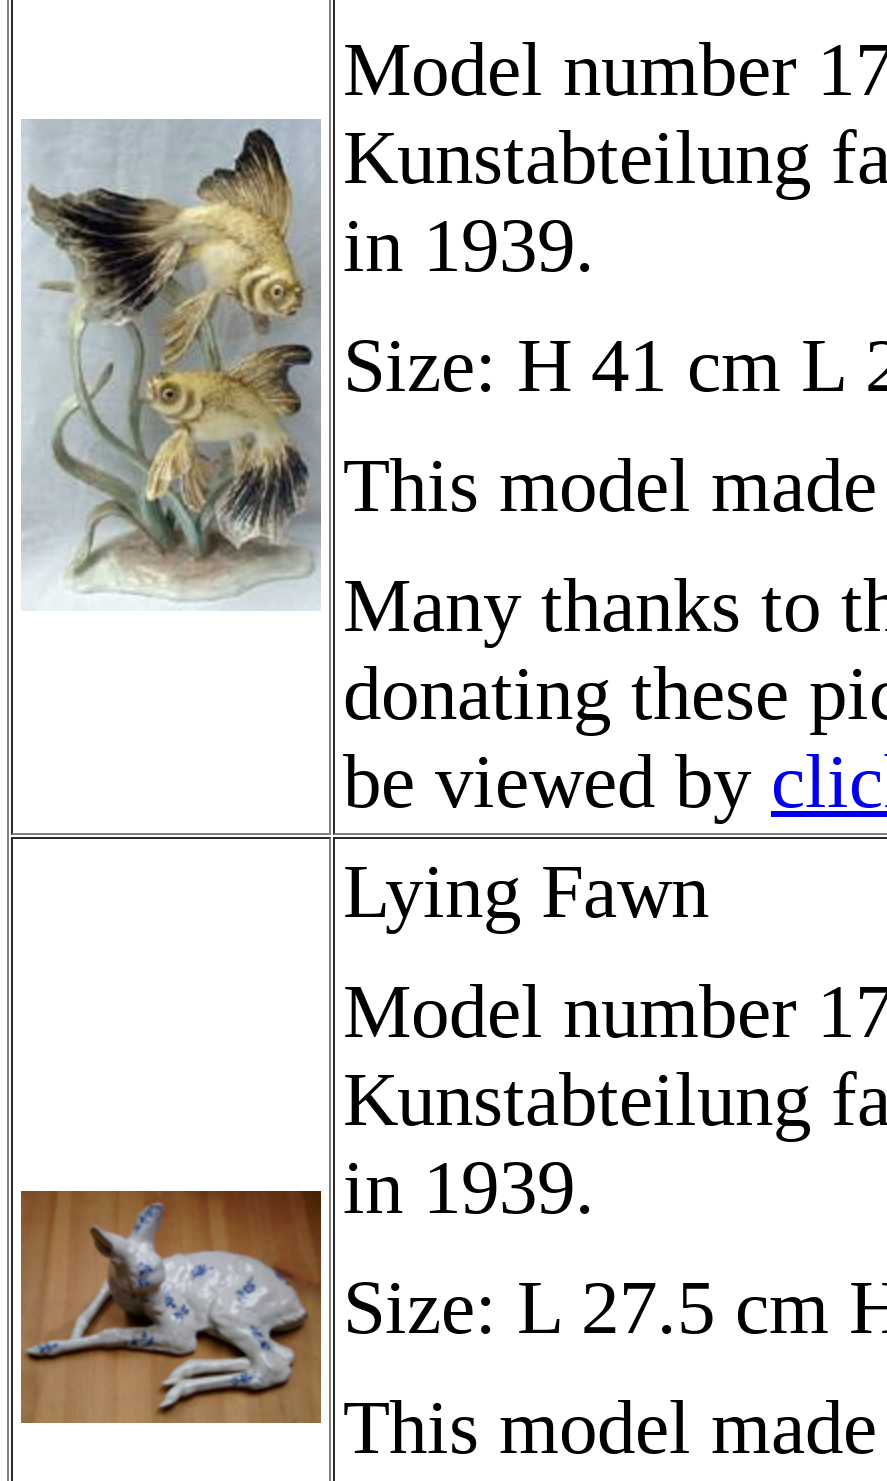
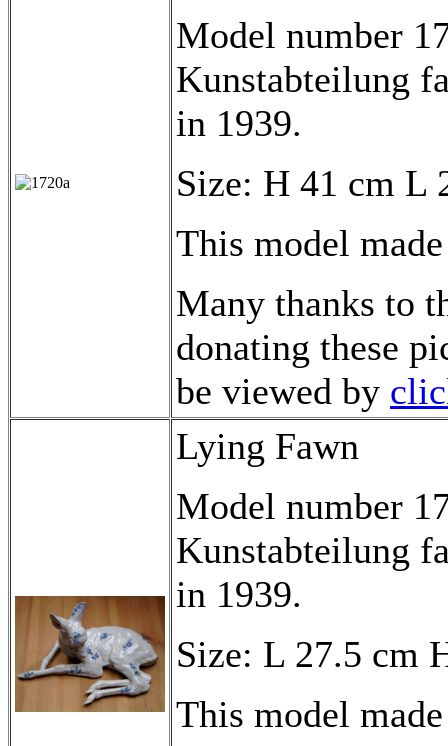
- [image]
